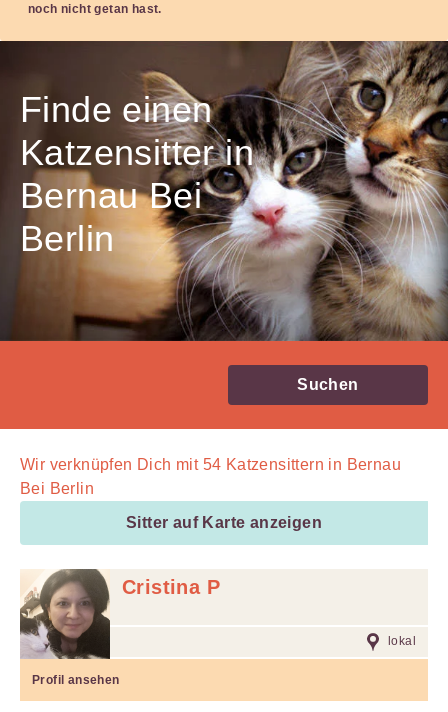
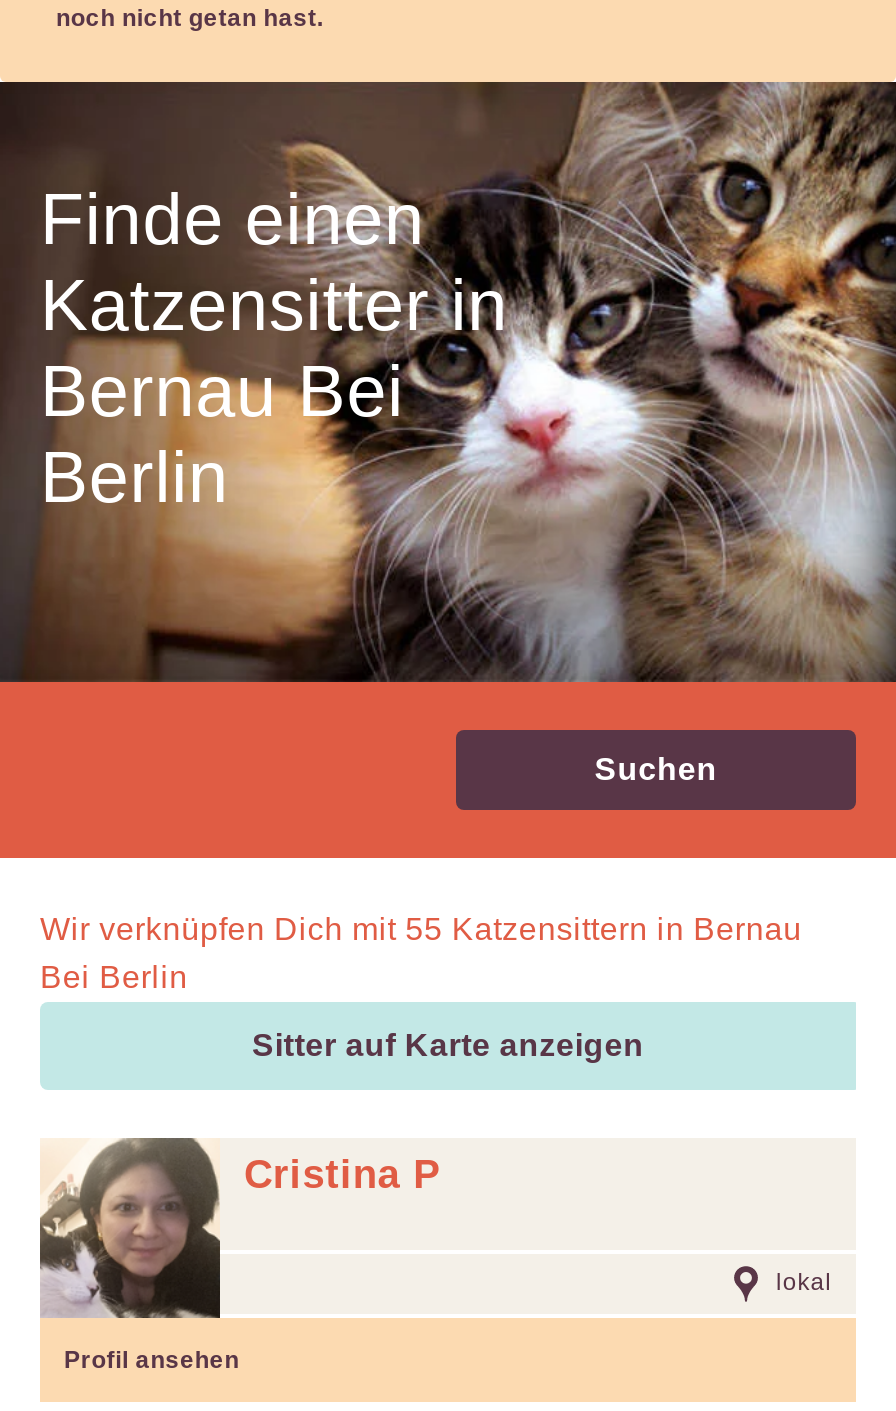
- Wir verknüpfen Dich mit 54 Katzensittern in Bernau
+ Wir verknüpfen Dich mit 55 Katzensittern in Bernau
